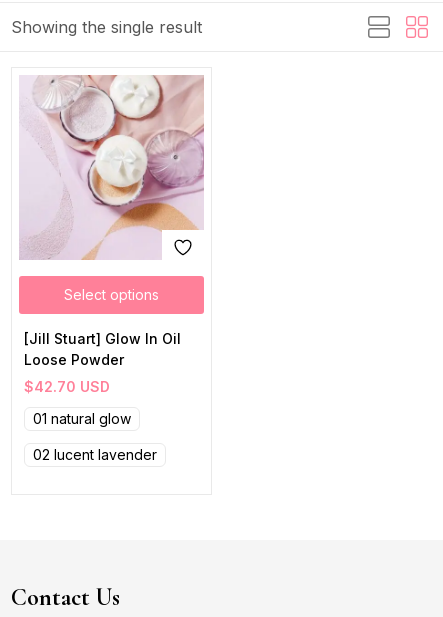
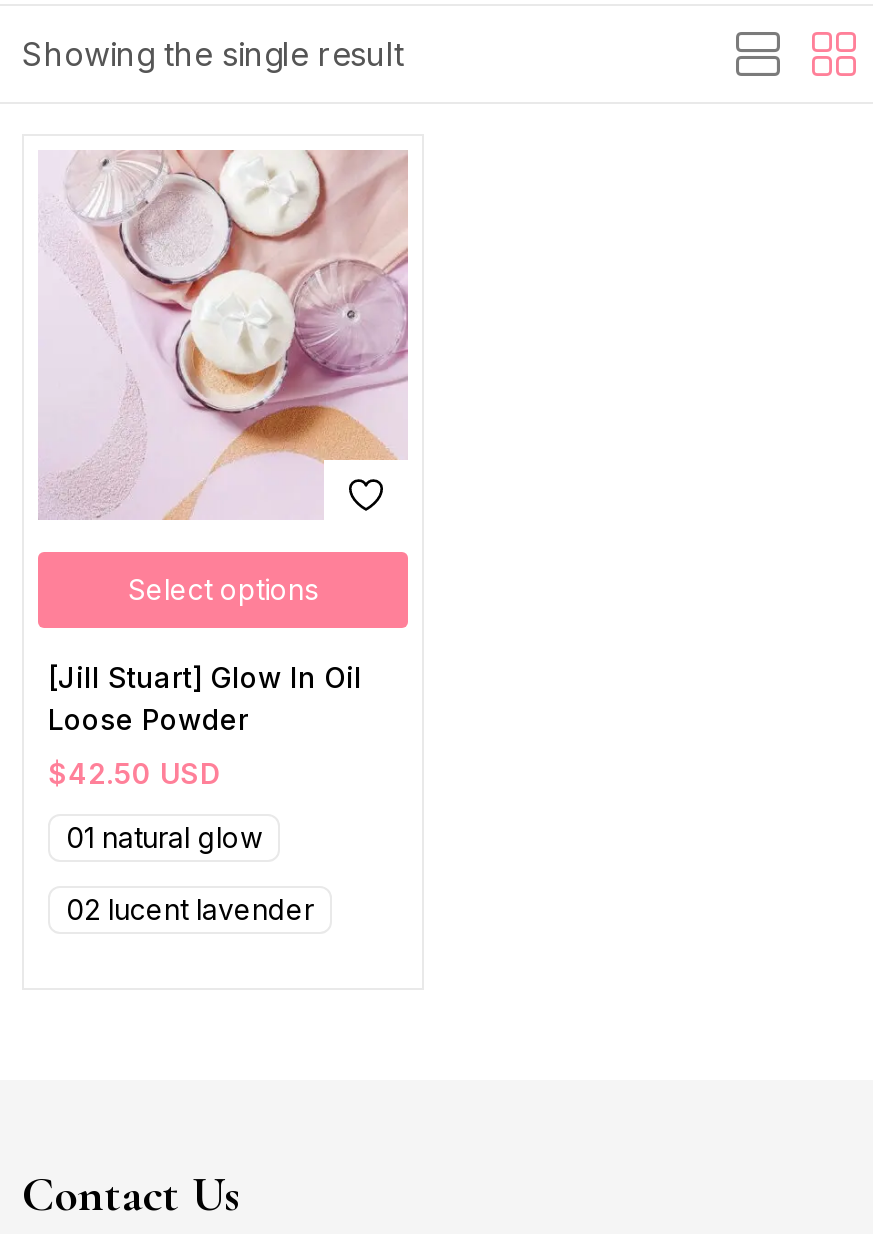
- $42.70 USD
+ $42.50 USD
